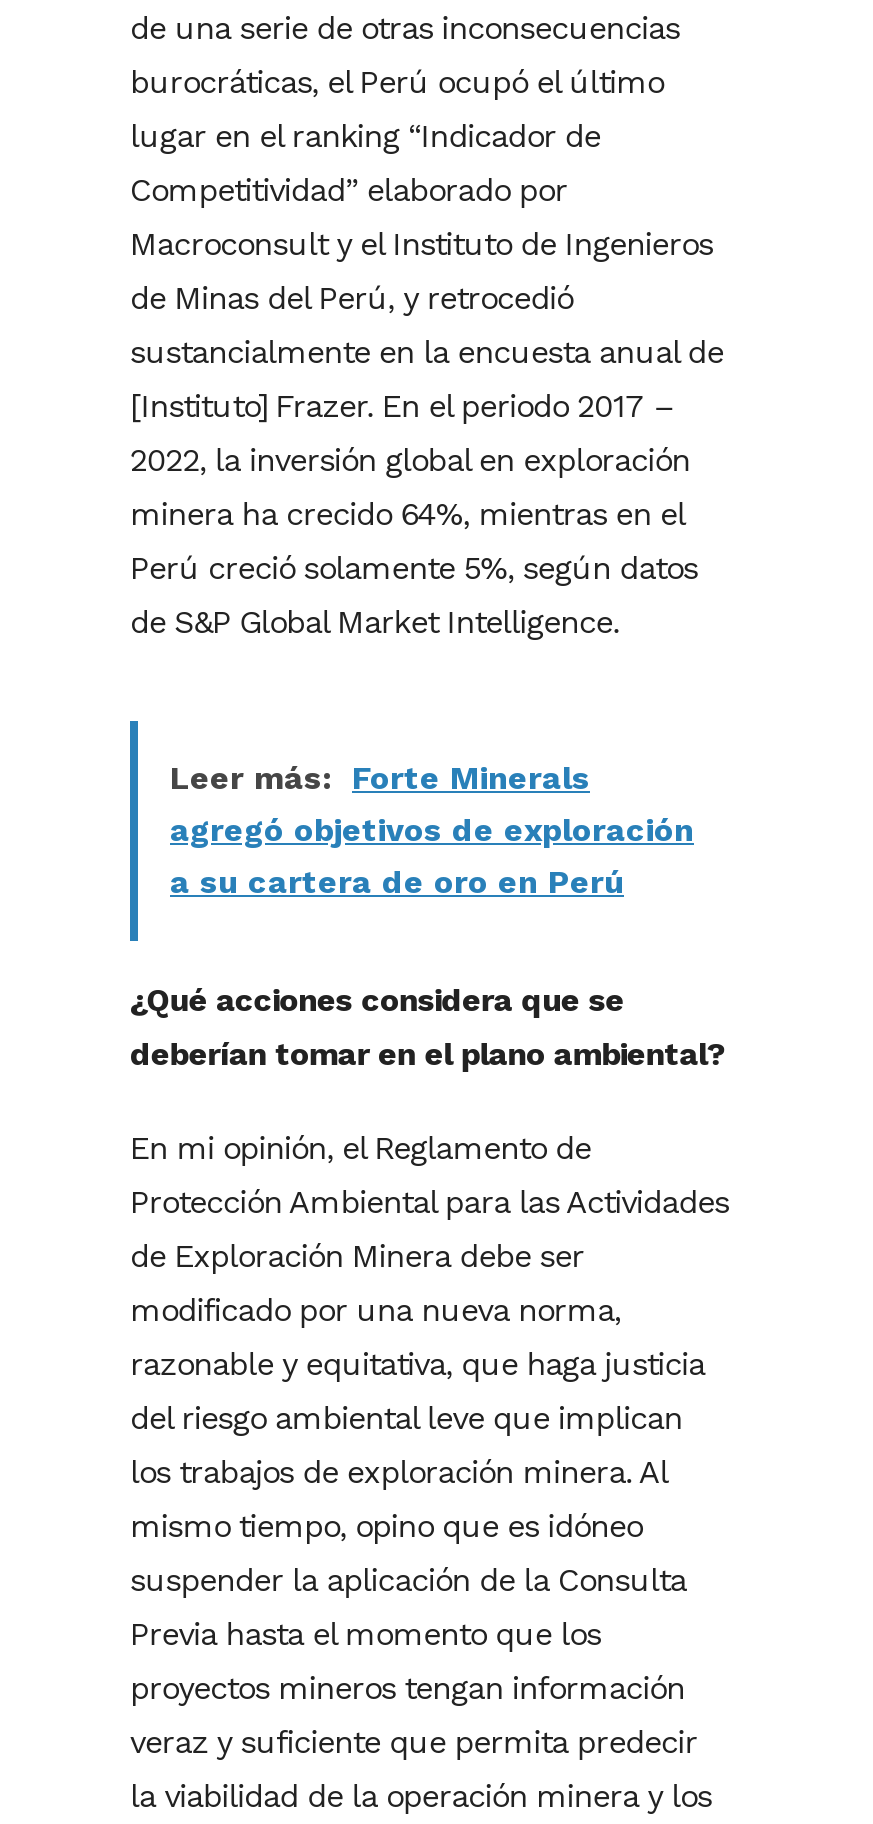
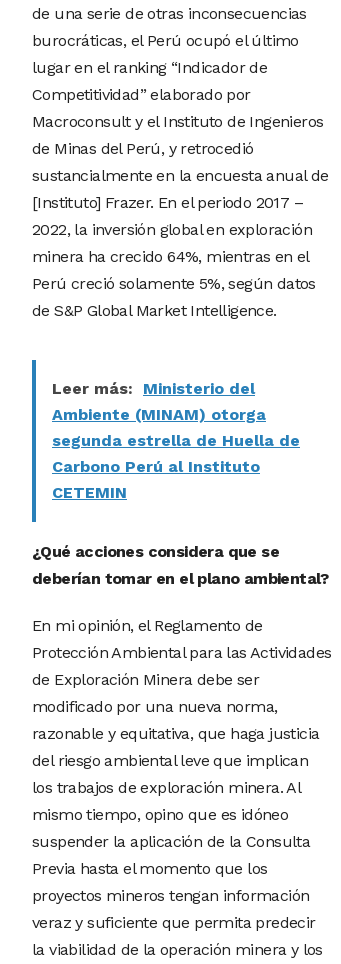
- Leer más: Forte Minerals
- agregó objetivos de exploración
- a su cartera de oro en Perú
+ Leer más: Ministerio del
+ Ambiente (MINAM) otorga
+ segunda estrella de Huella de
+ Carbono Perú al Instituto
+ CETEMIN
